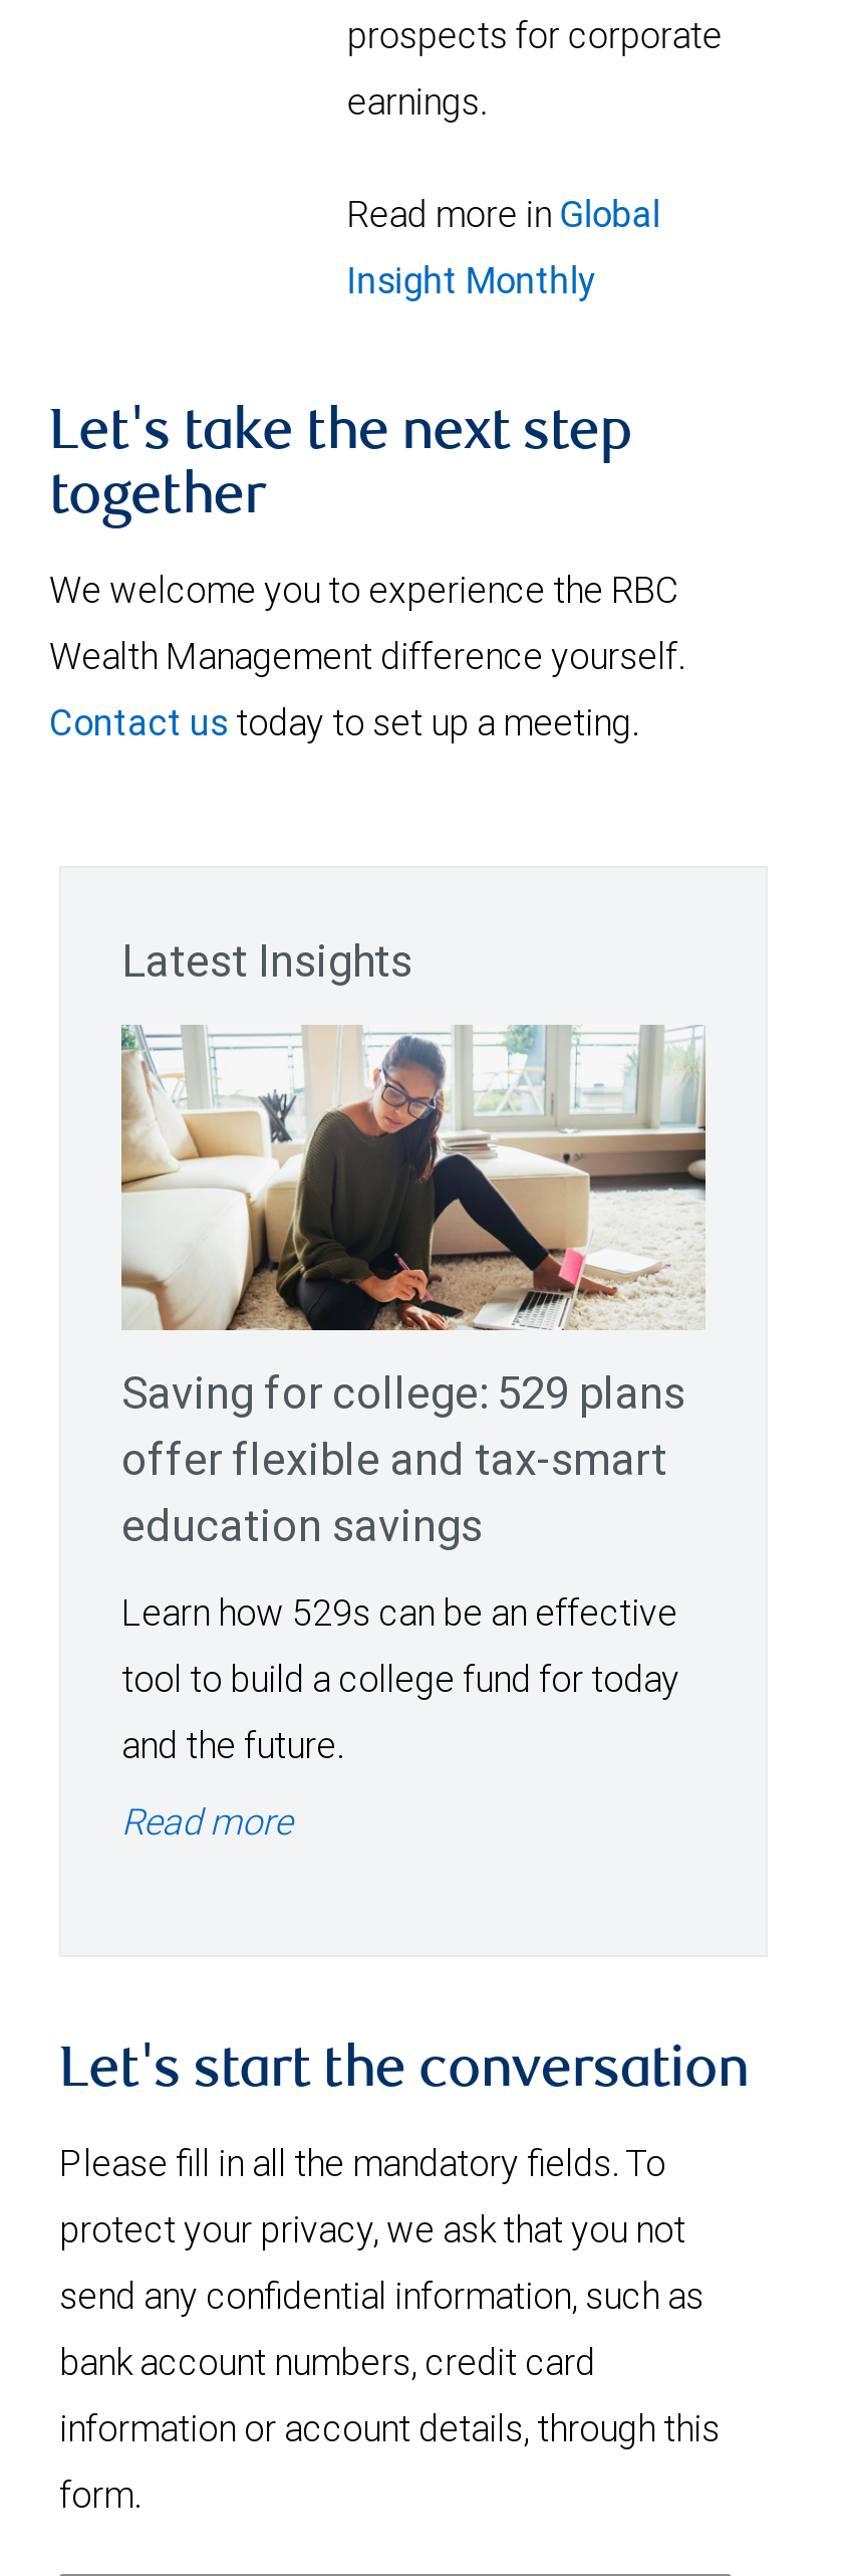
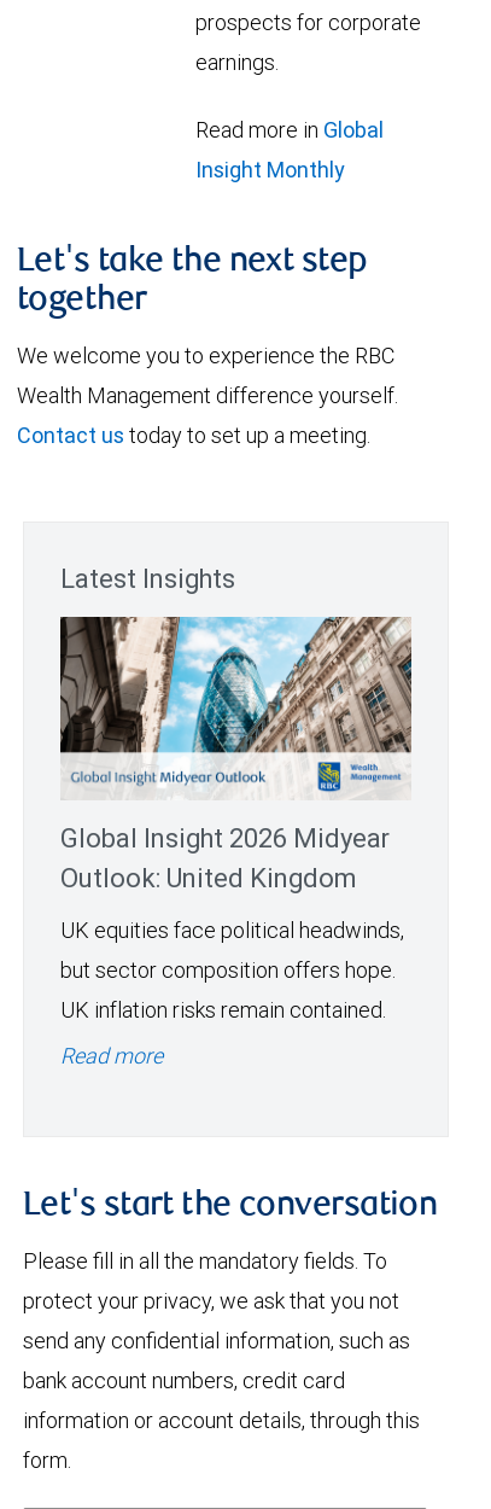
- [image]
+ [image]

- Saving for college: 529 plans
- offer flexible and tax-smart
- education savings
+ Global Insight 2026 Midyear
+ Outlook: United Kingdom

- Learn how 529s can be an effective
- tool to build a college fund for today
- and the future.
+ UK equities face political headwinds,
+ but sector composition offers hope.
+ UK inflation risks remain contained.
